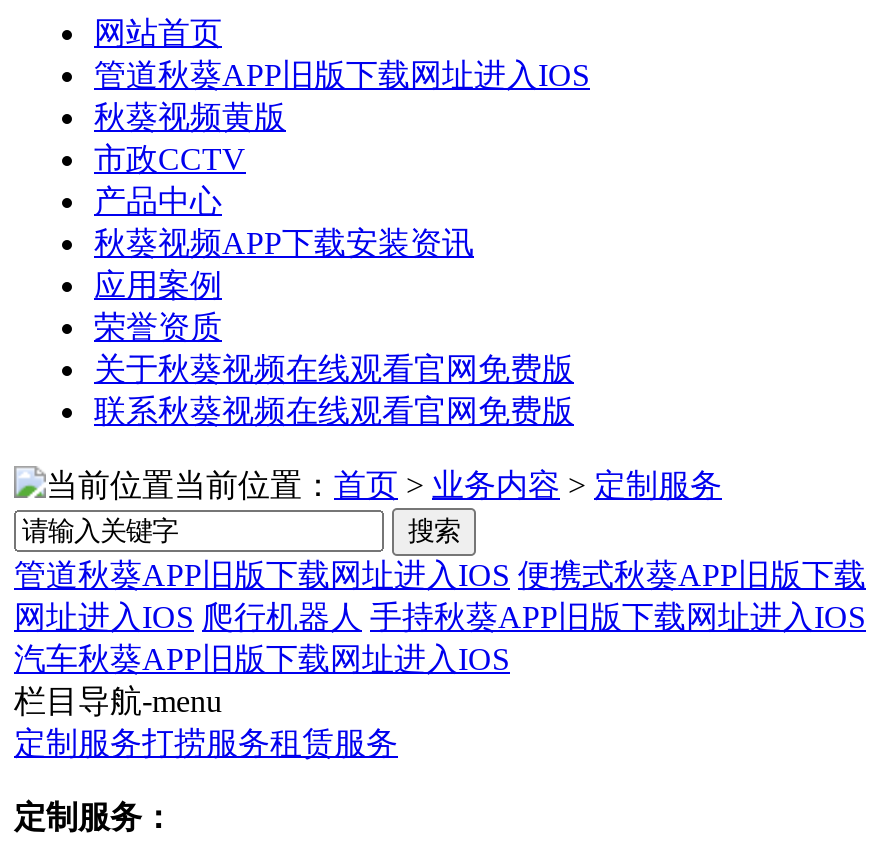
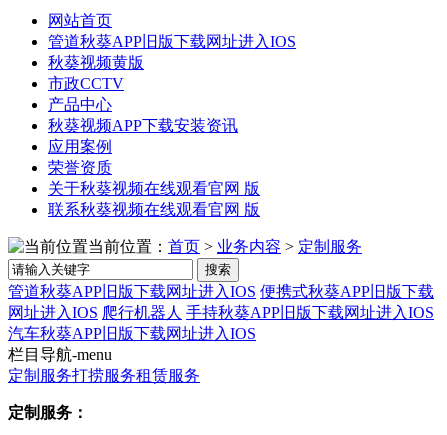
- 关于秋葵视频在线观看官网免费版
- 联系秋葵视频在线观看官网免费版
+ 关于秋葵视频在线观看官网 版
+ 联系秋葵视频在线观看官网 版
